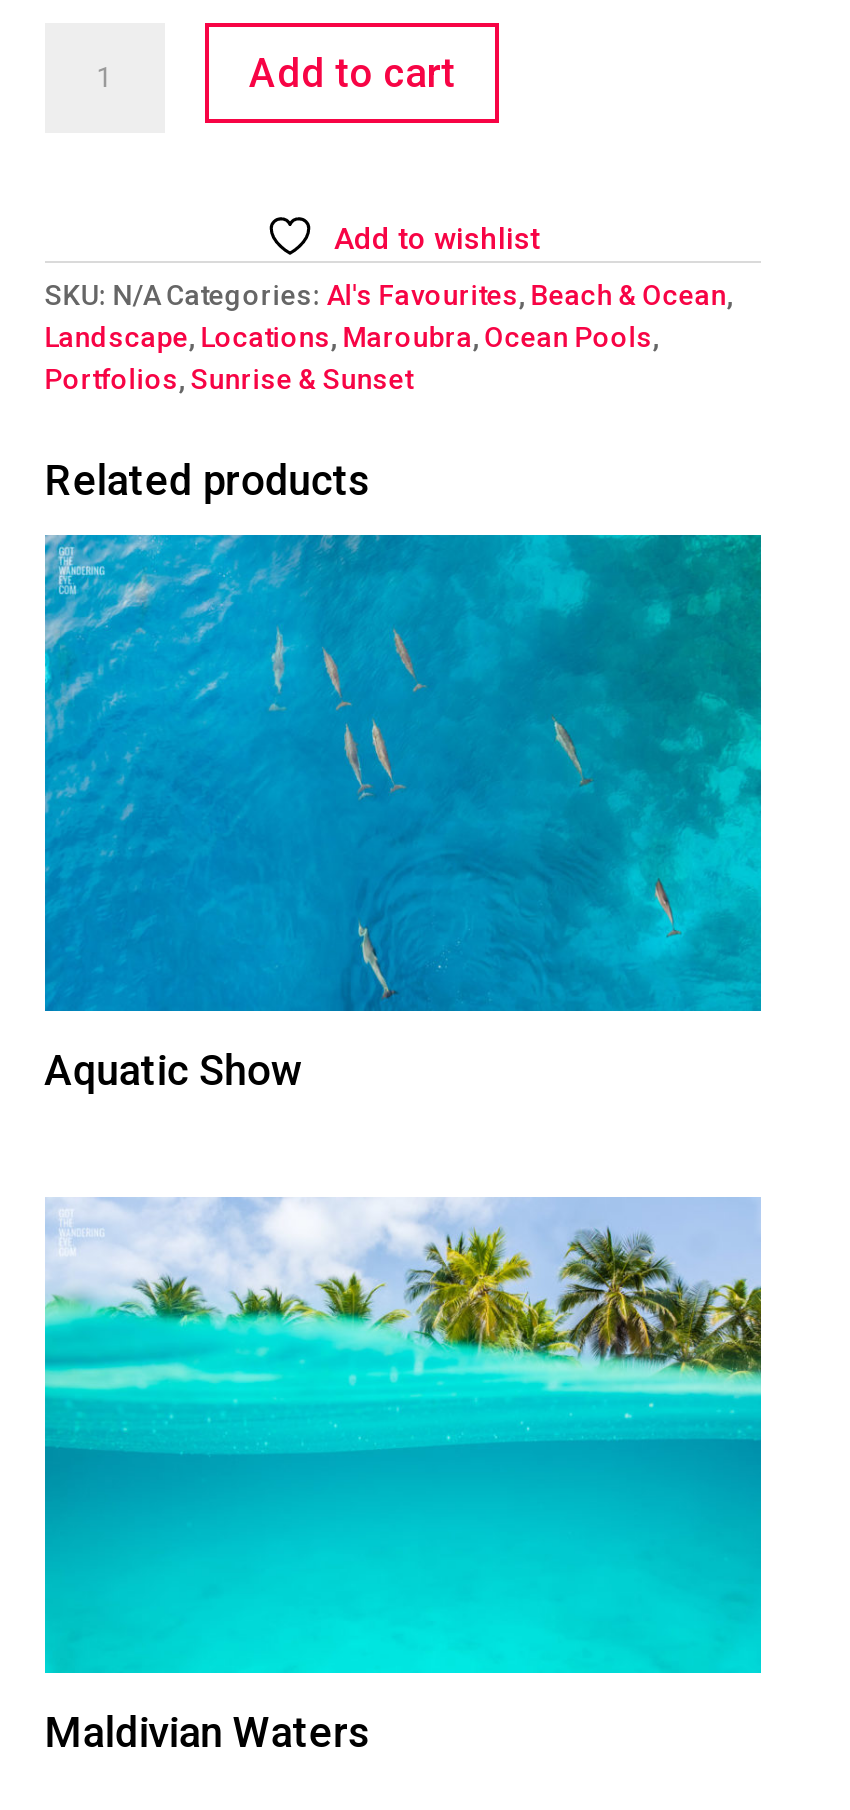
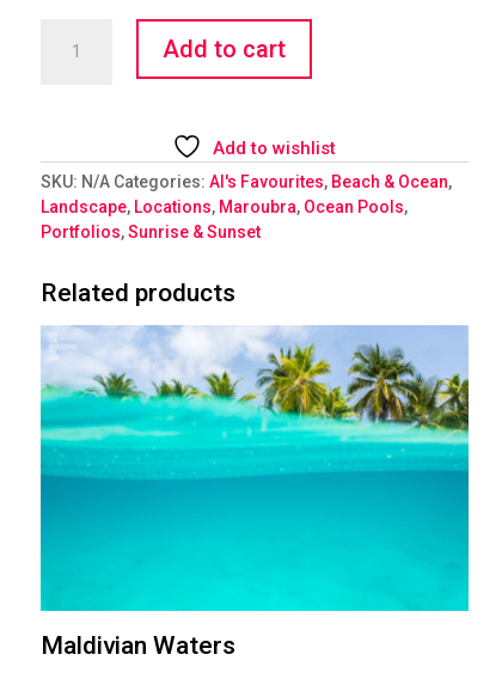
- [image]
- Aquatic Show
